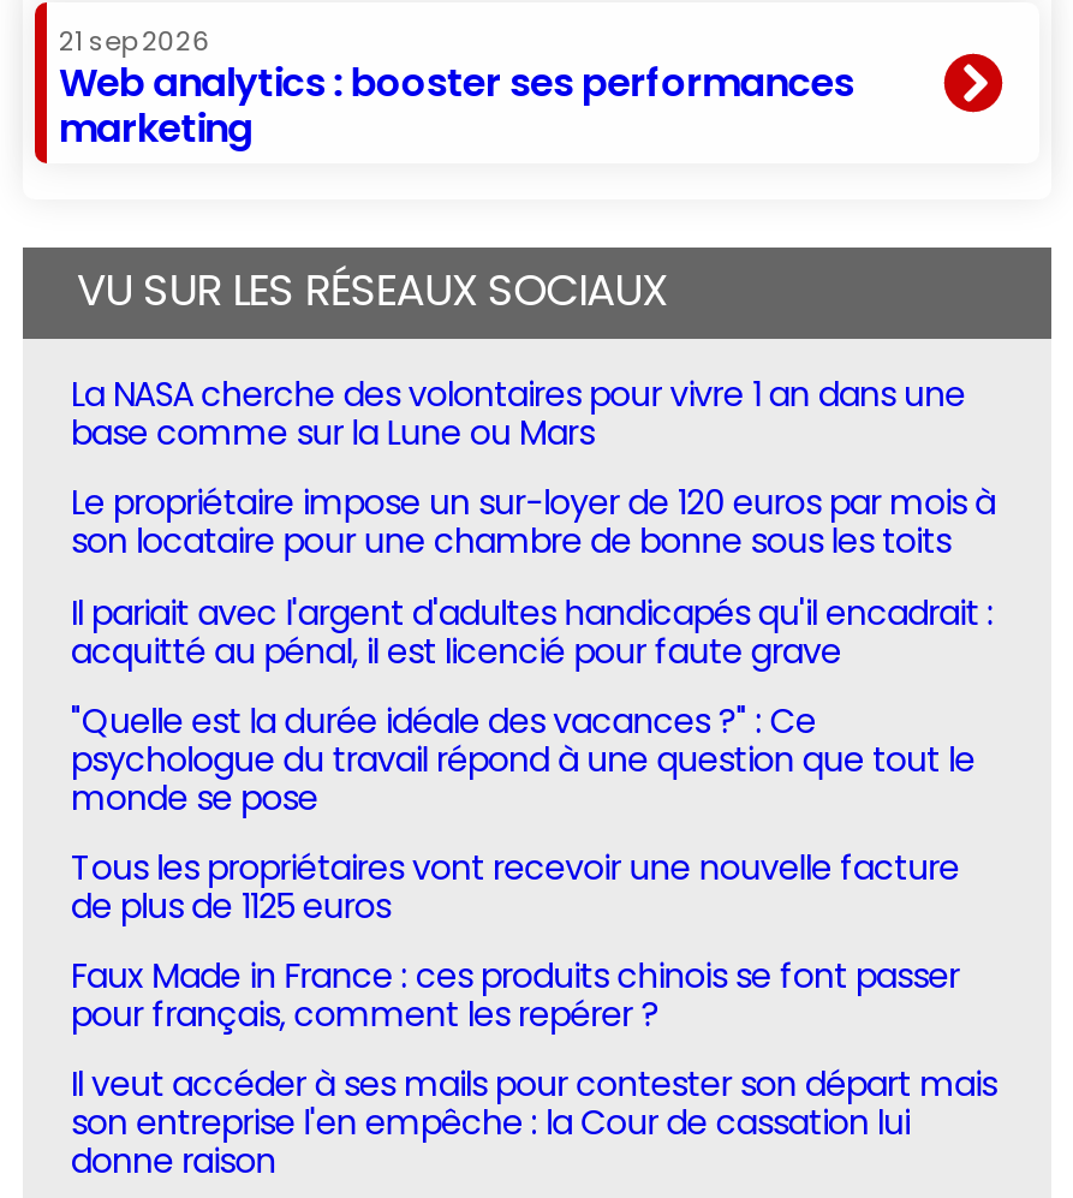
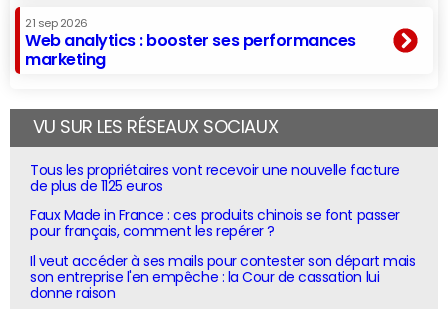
- La NASA cherche des volontaires pour vivre 1 an dans une
- base comme sur la Lune ou Mars
- Le propriétaire impose un sur-loyer de 120 euros par mois à
- son locataire pour une chambre de bonne sous les toits
- Il pariait avec l'argent d'adultes handicapés qu'il encadrait :
- acquitté au pénal, il est licencié pour faute grave
- "Quelle est la durée idéale des vacances ?" : Ce
- psychologue du travail répond à une question que tout le
- monde se pose
